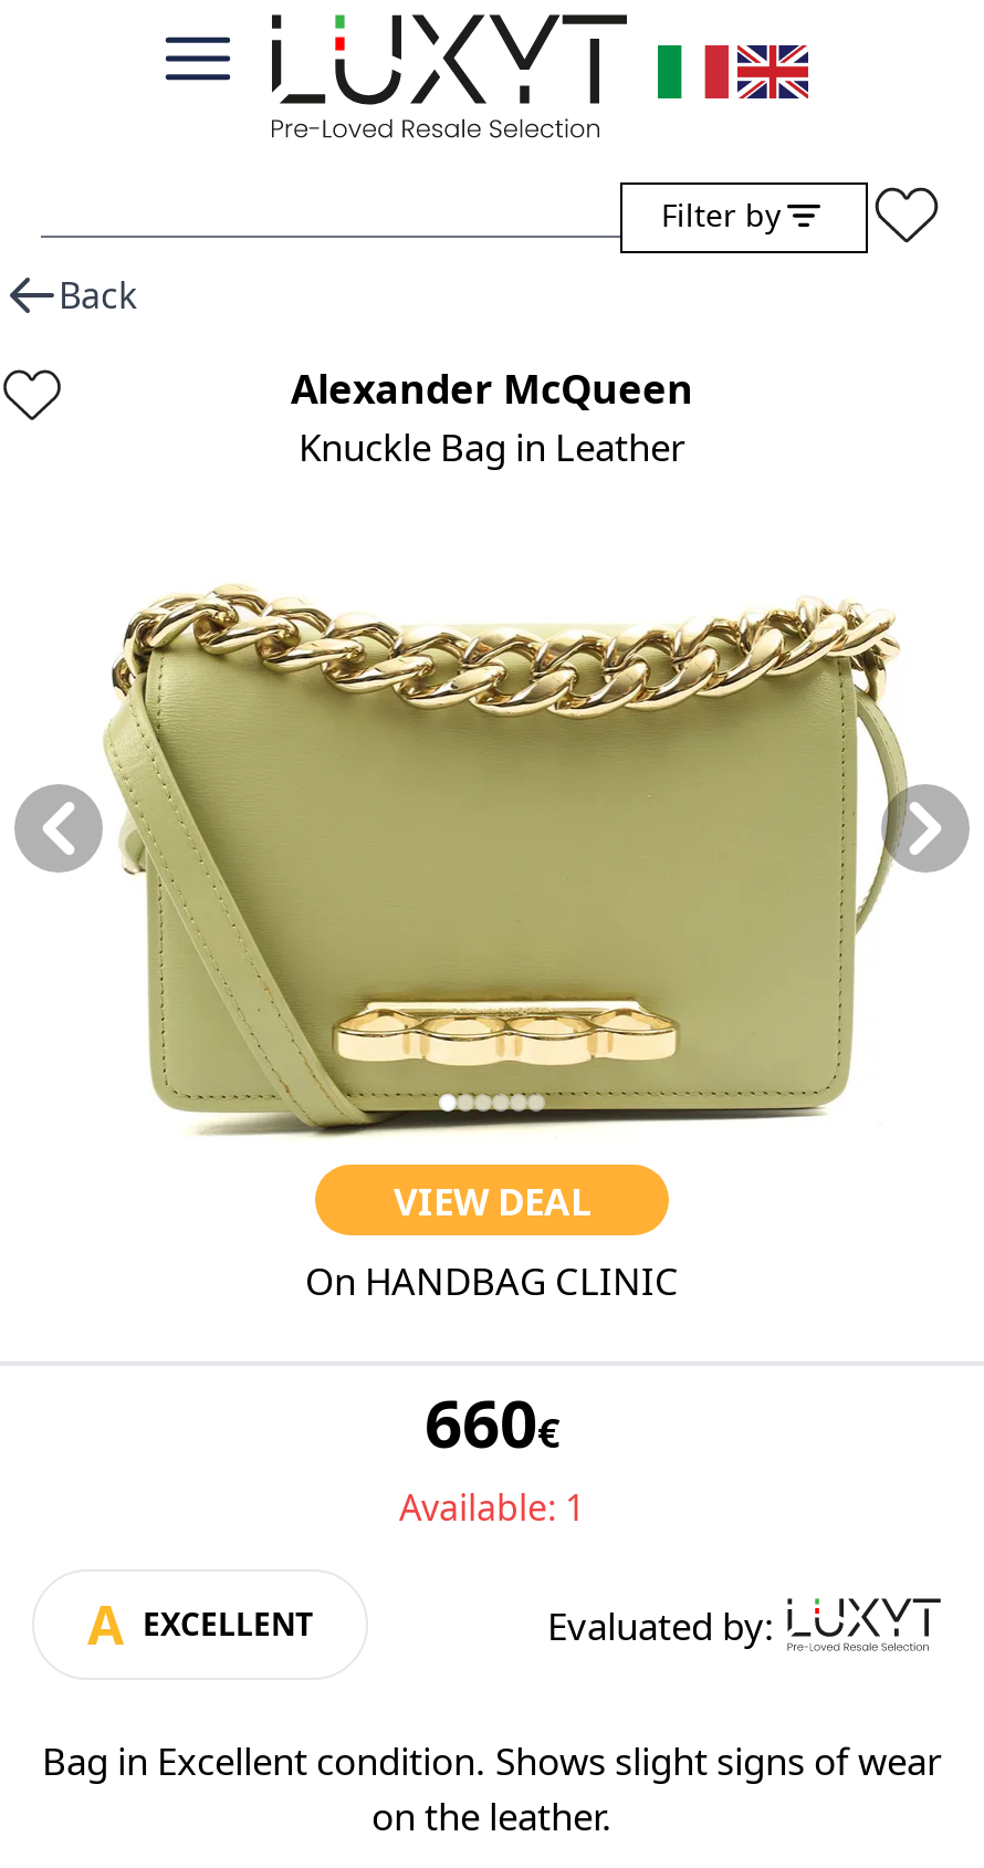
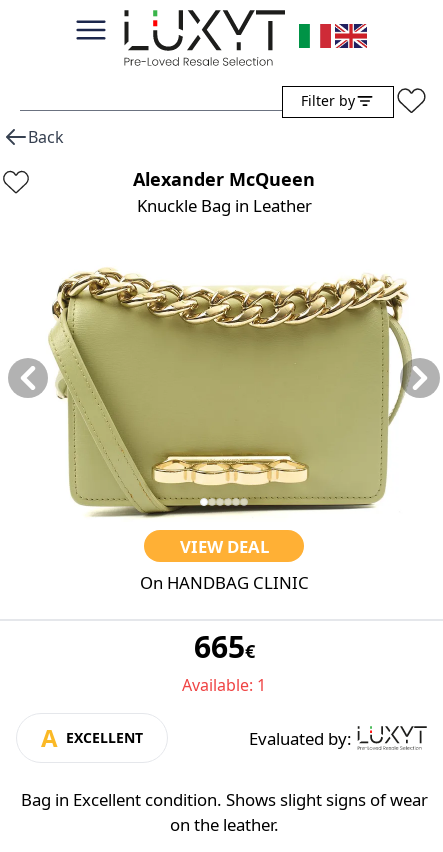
- 660€
+ 665€
